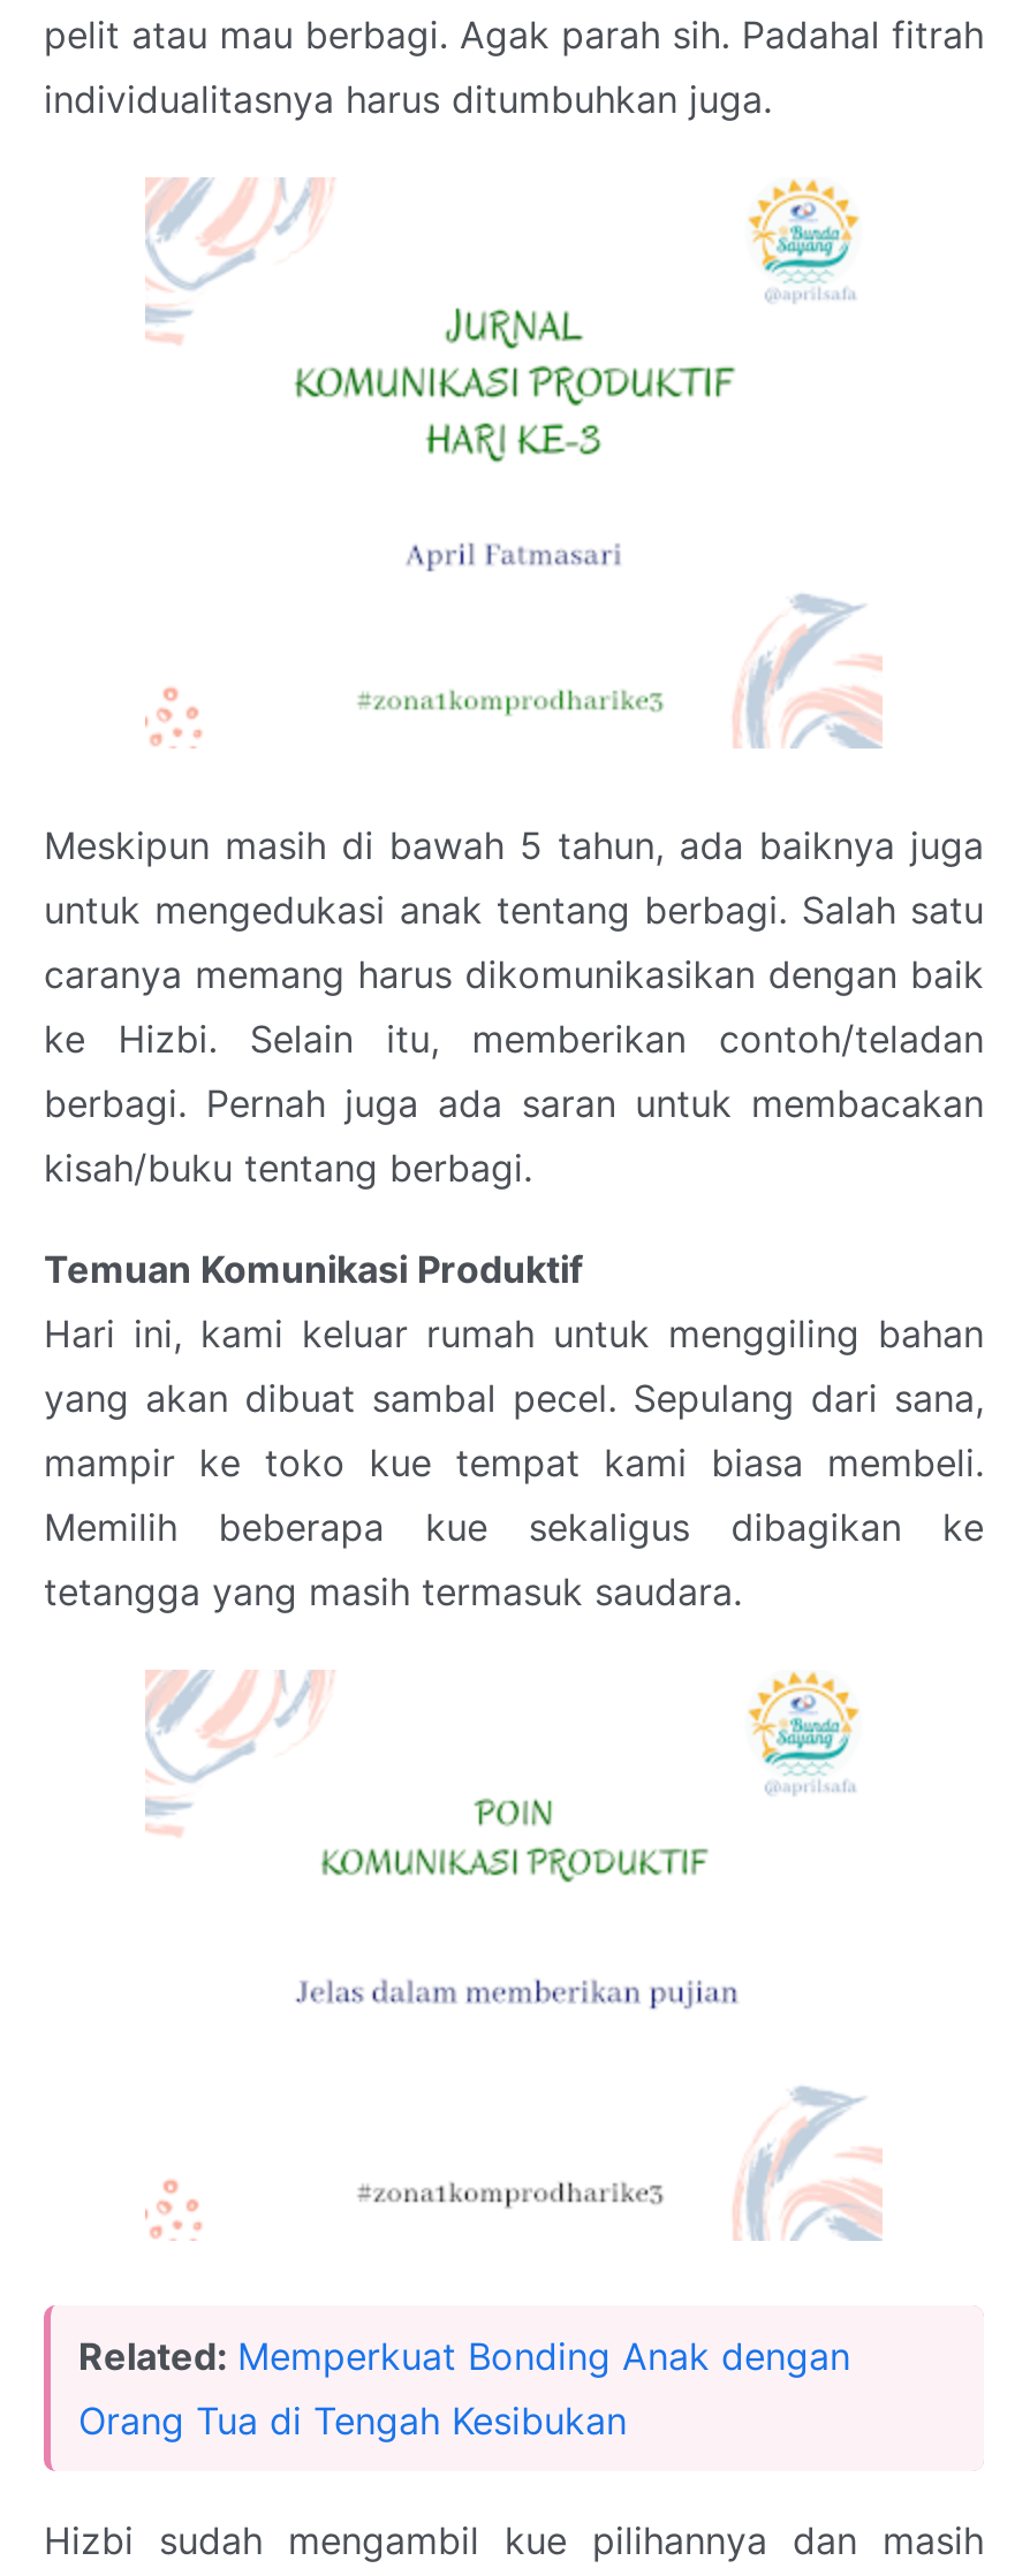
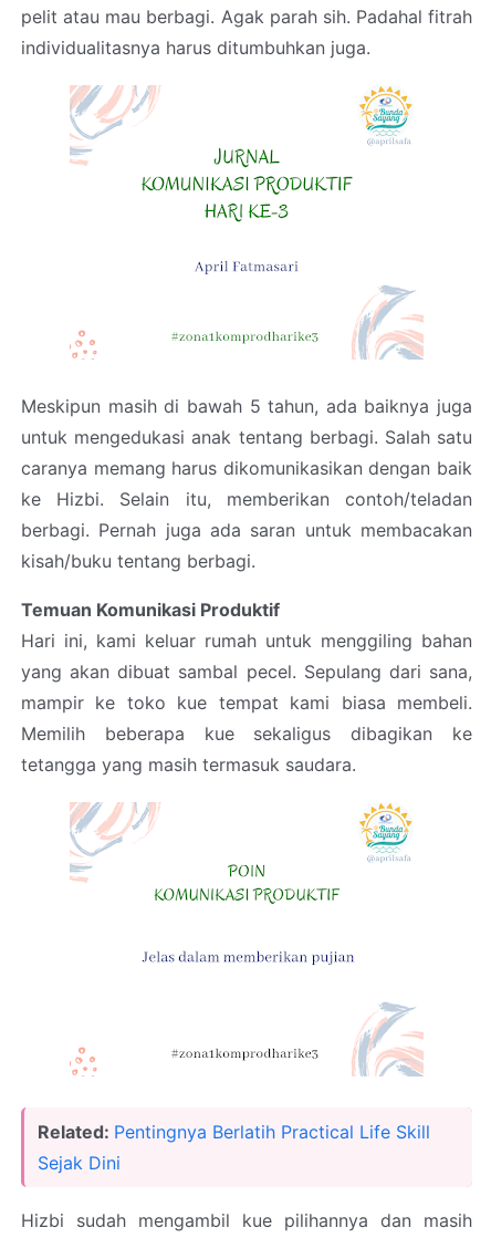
- Related: Memperkuat Bonding Anak dengan
- Orang Tua di Tengah Kesibukan
+ Related: Pentingnya Berlatih Practical Life Skill
+ Sejak Dini
